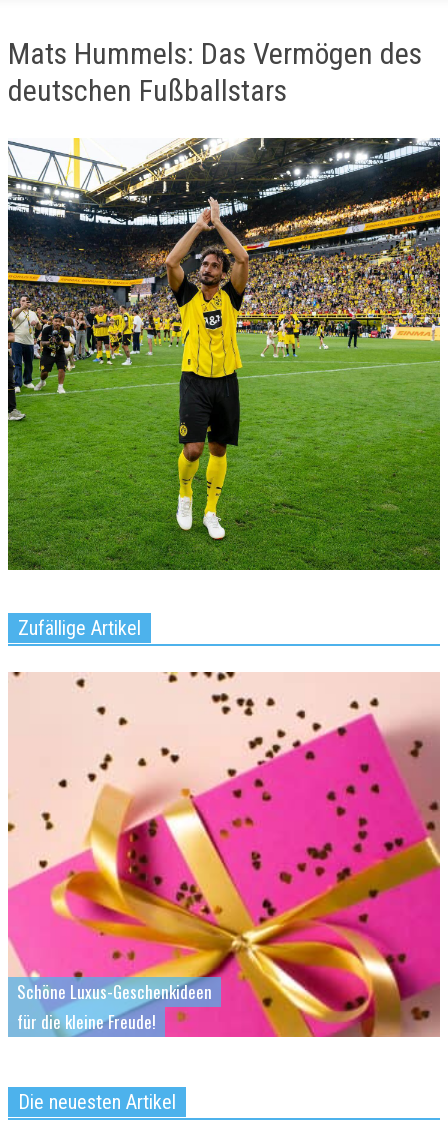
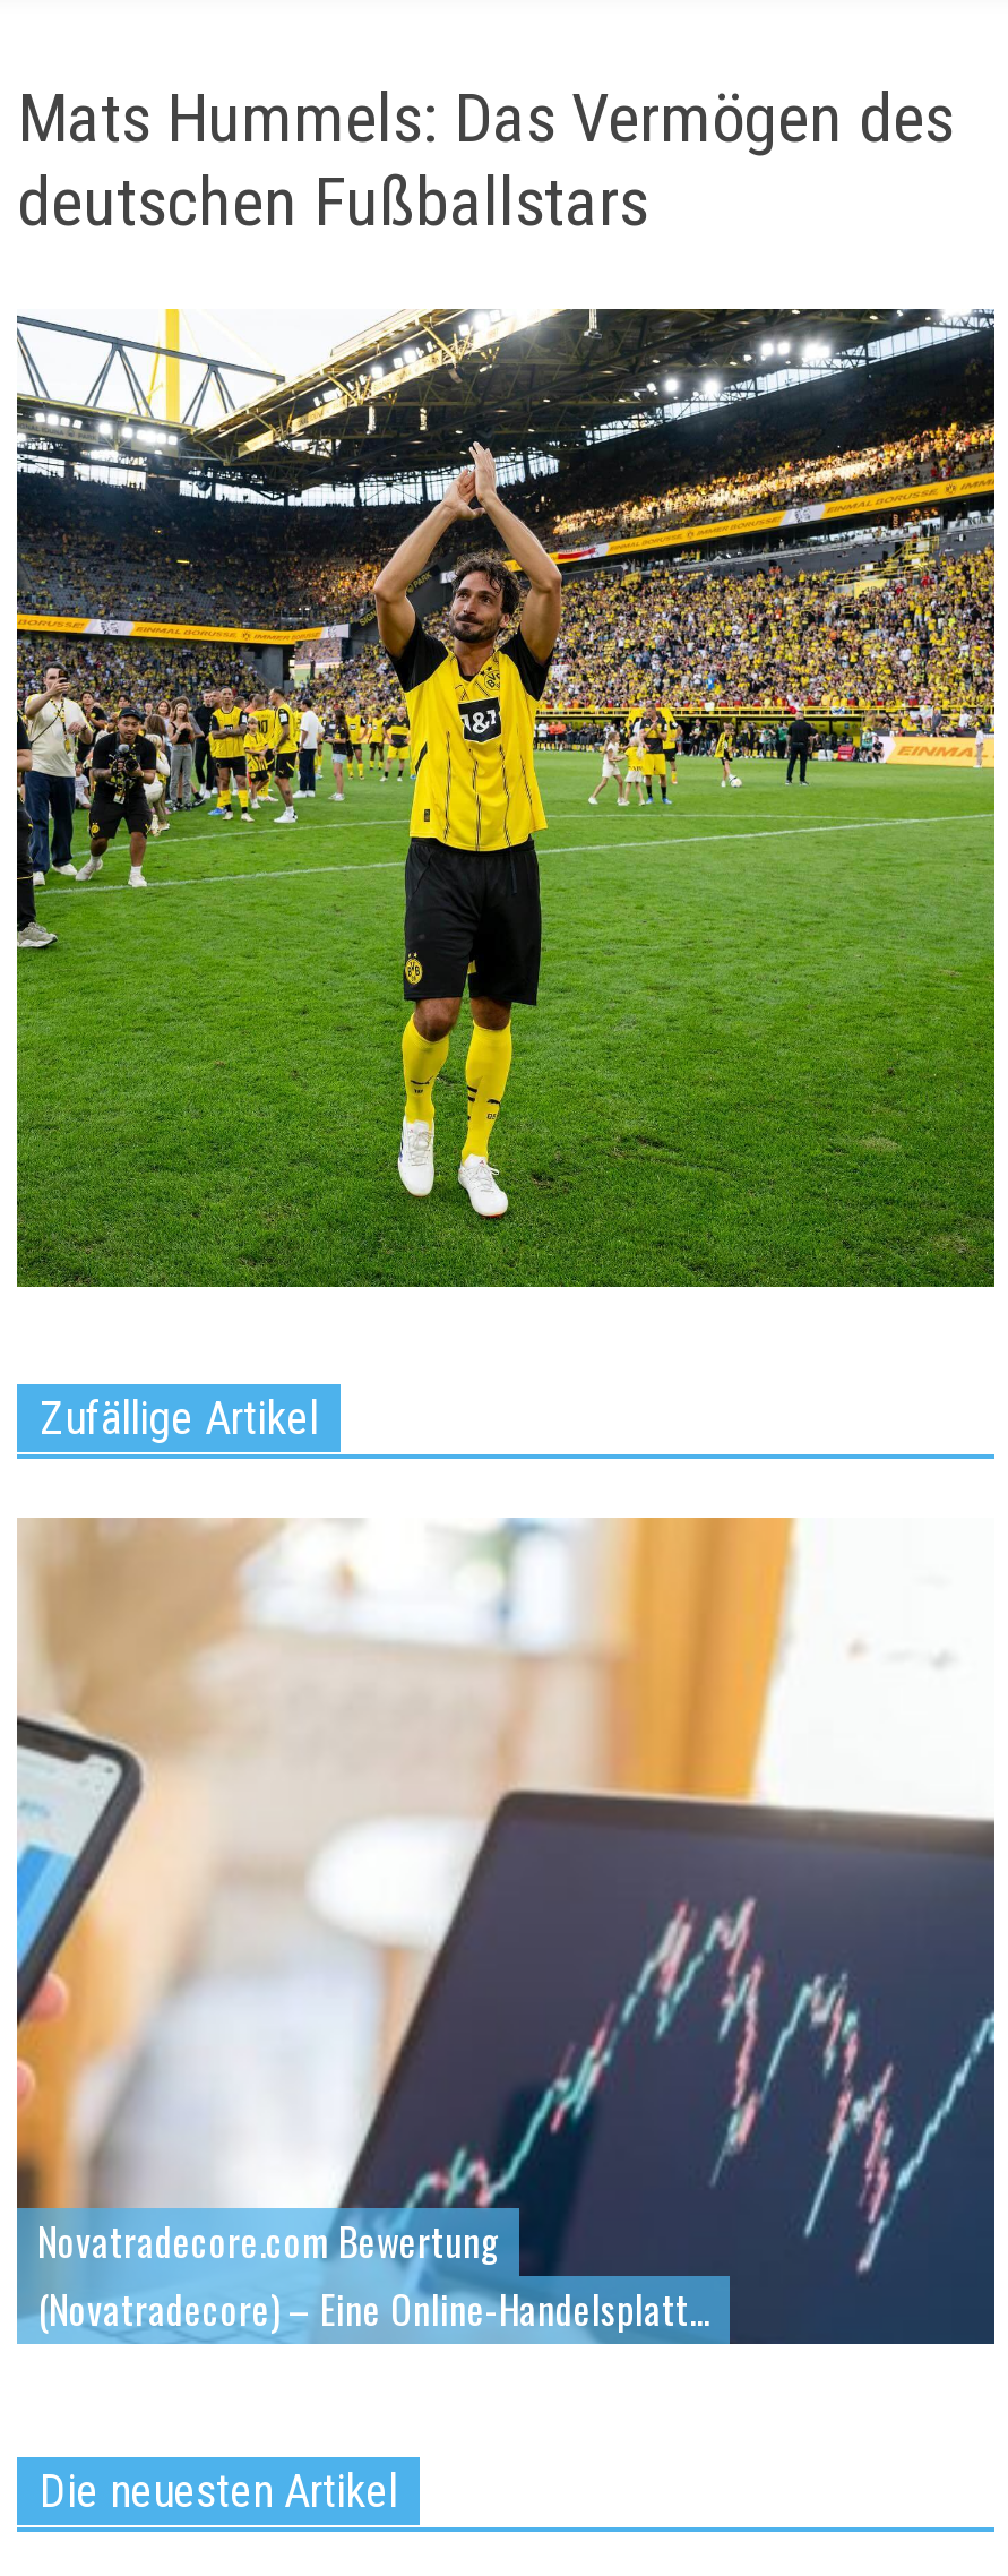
- [image]
- Schöne Luxus-Geschenkideen
- für die kleine Freude!
+ [image]
+ Novatradecore.com Bewertung
+ (Novatradecore) – Eine Online-Handelsplatt...
